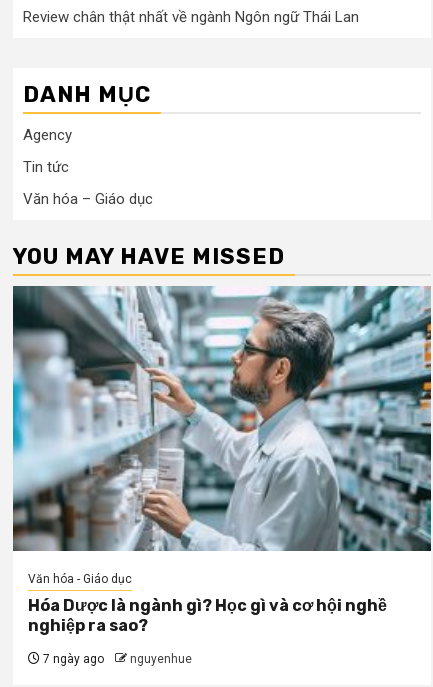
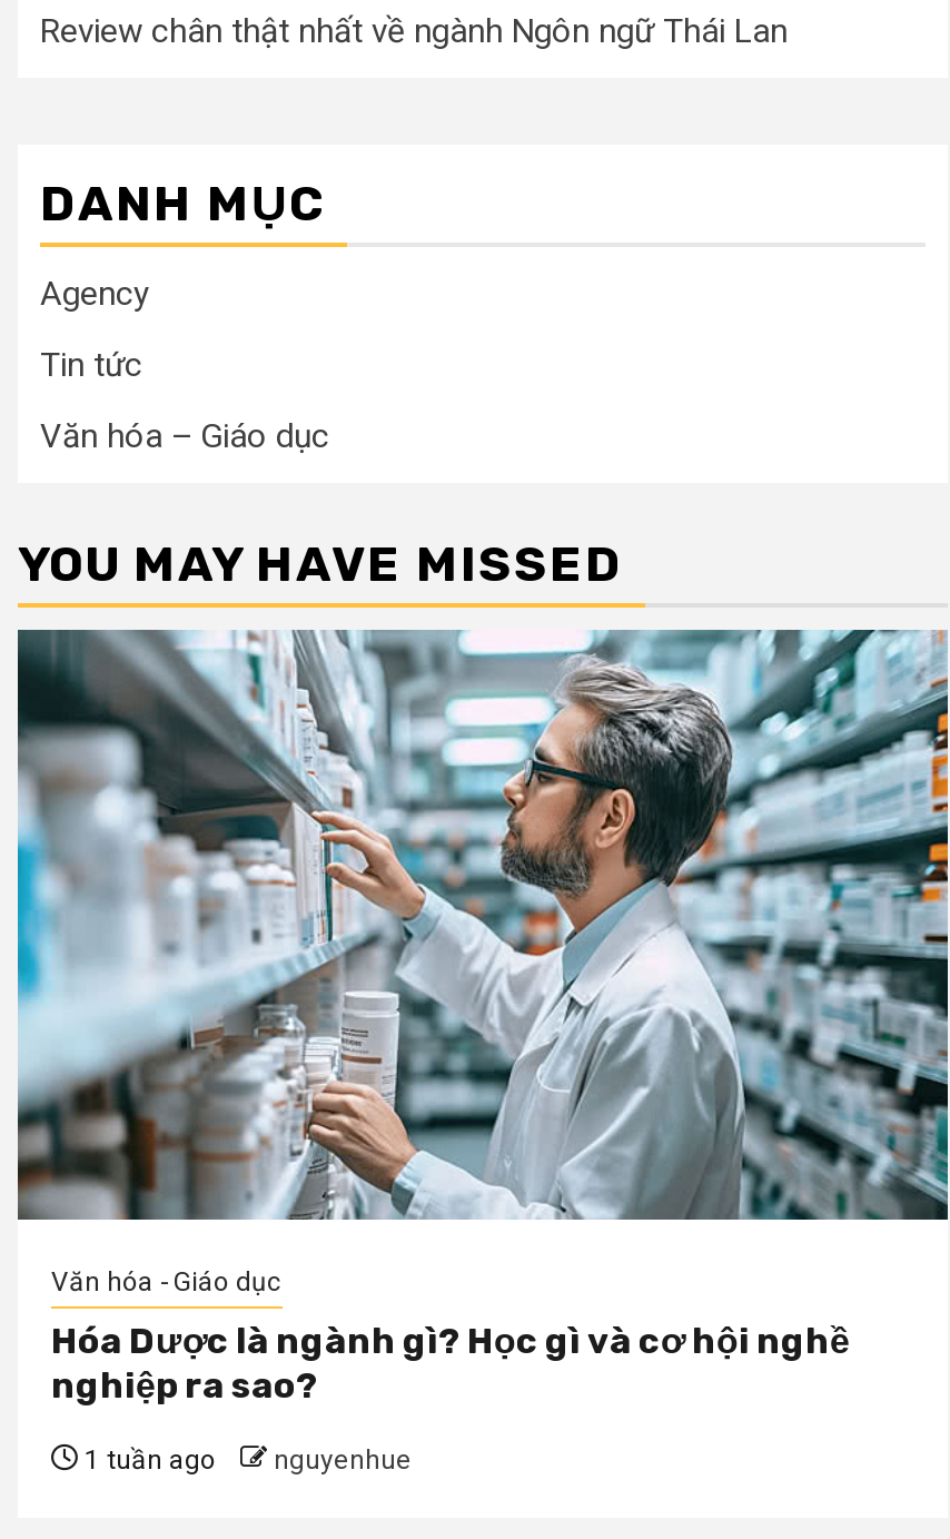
- 7 ngày ago nguyenhue
+ 1 tuần ago nguyenhue
